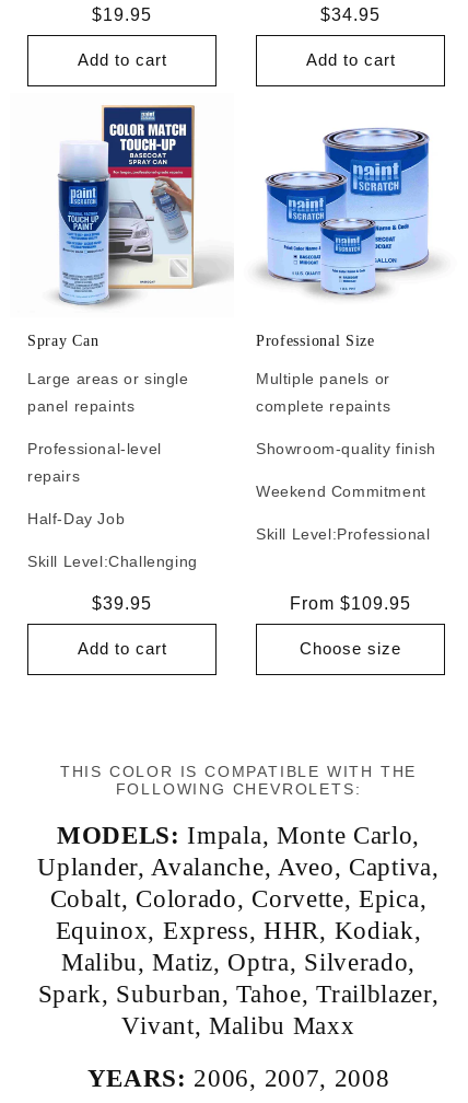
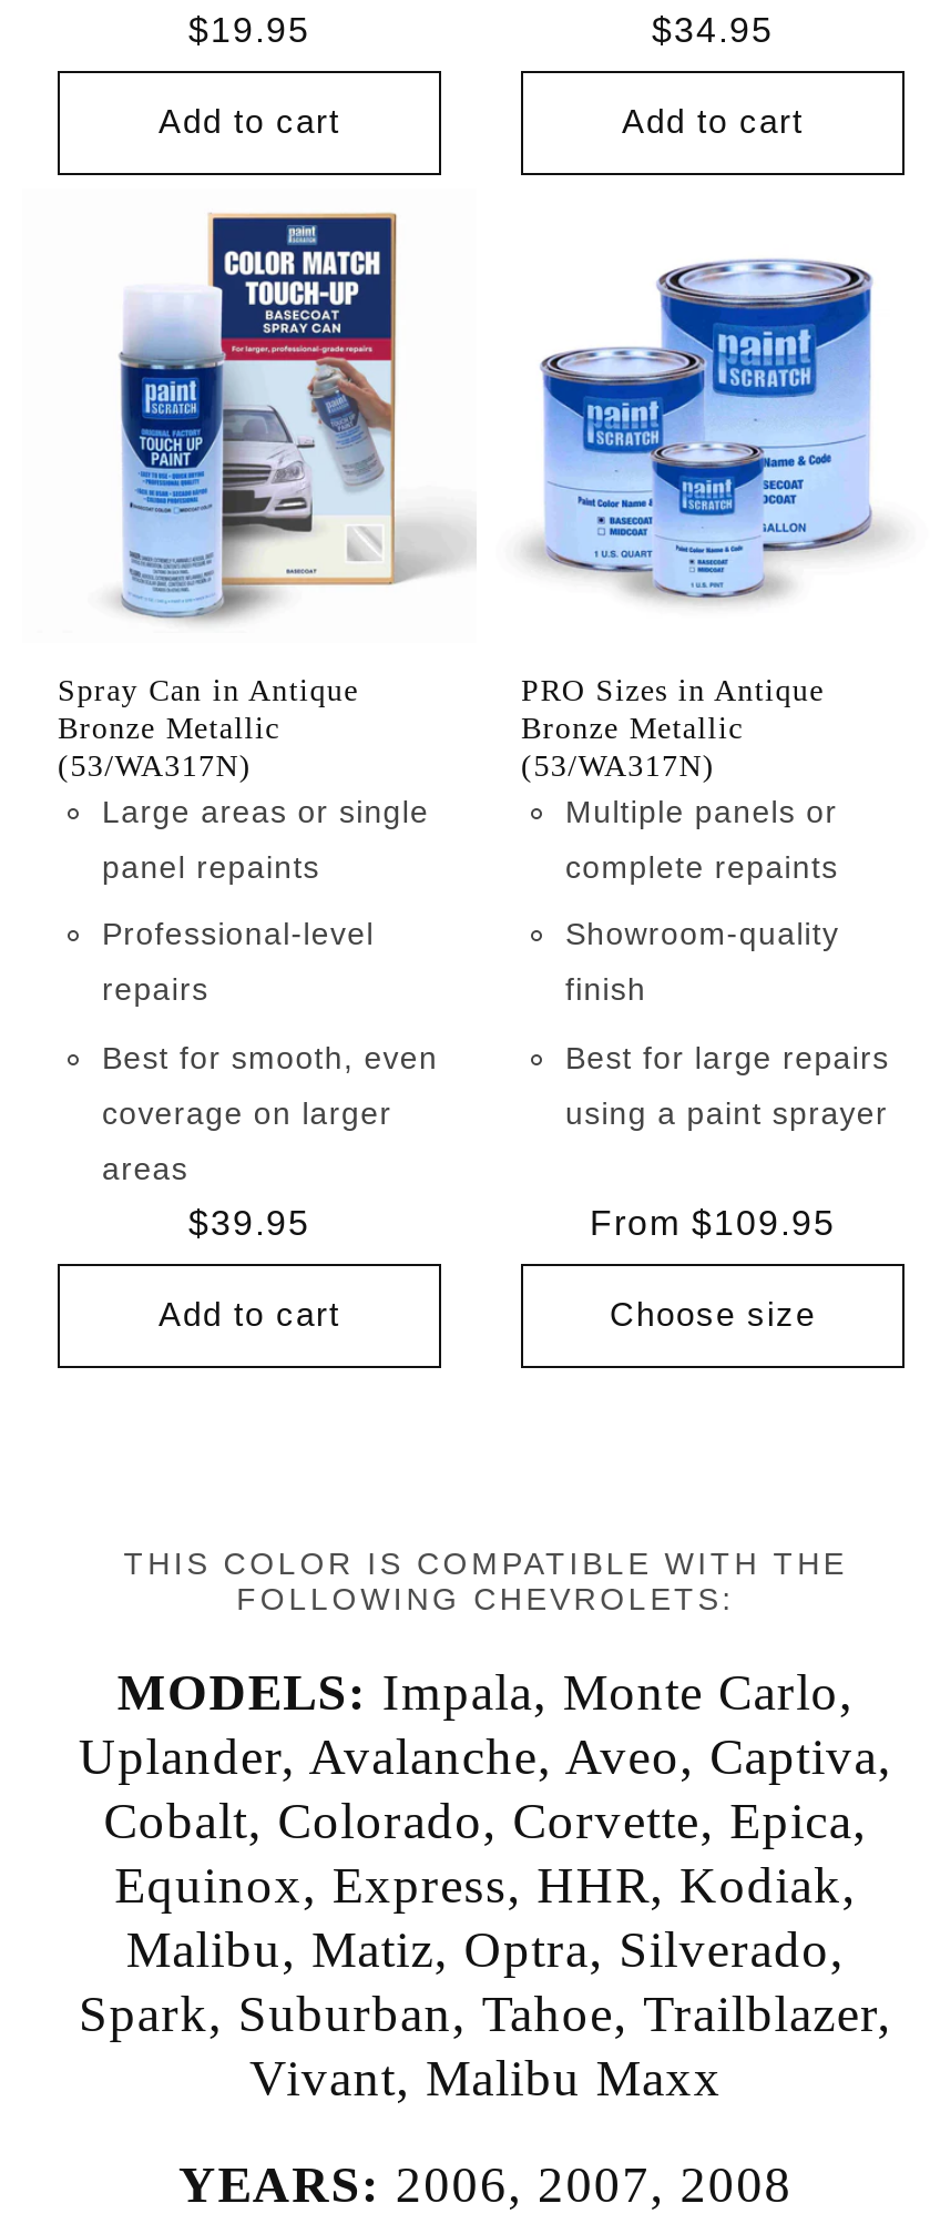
- Spray Can
+ Spray Can in Antique
+ Bronze Metallic
+ (53/WA317N)

- Professional Size
+ PRO Sizes in Antique
+ Bronze Metallic
+ (53/WA317N)

moved down: Large areas or single | panel repaints

moved down: Multiple panels or | complete repaints

- Showroom-quality finish
- Weekend Commitment
- Skill Level: Professional
+ Showroom-quality
+ finish
+ Best for large repairs
+ using a paint sprayer

- Half-Day Job
- Skill Level: Challenging
+ Best for smooth, even
+ coverage on larger
+ areas
